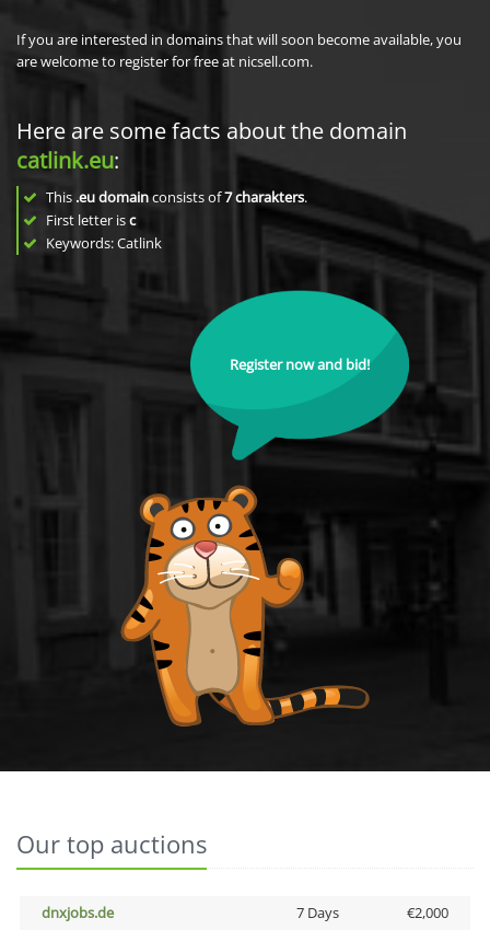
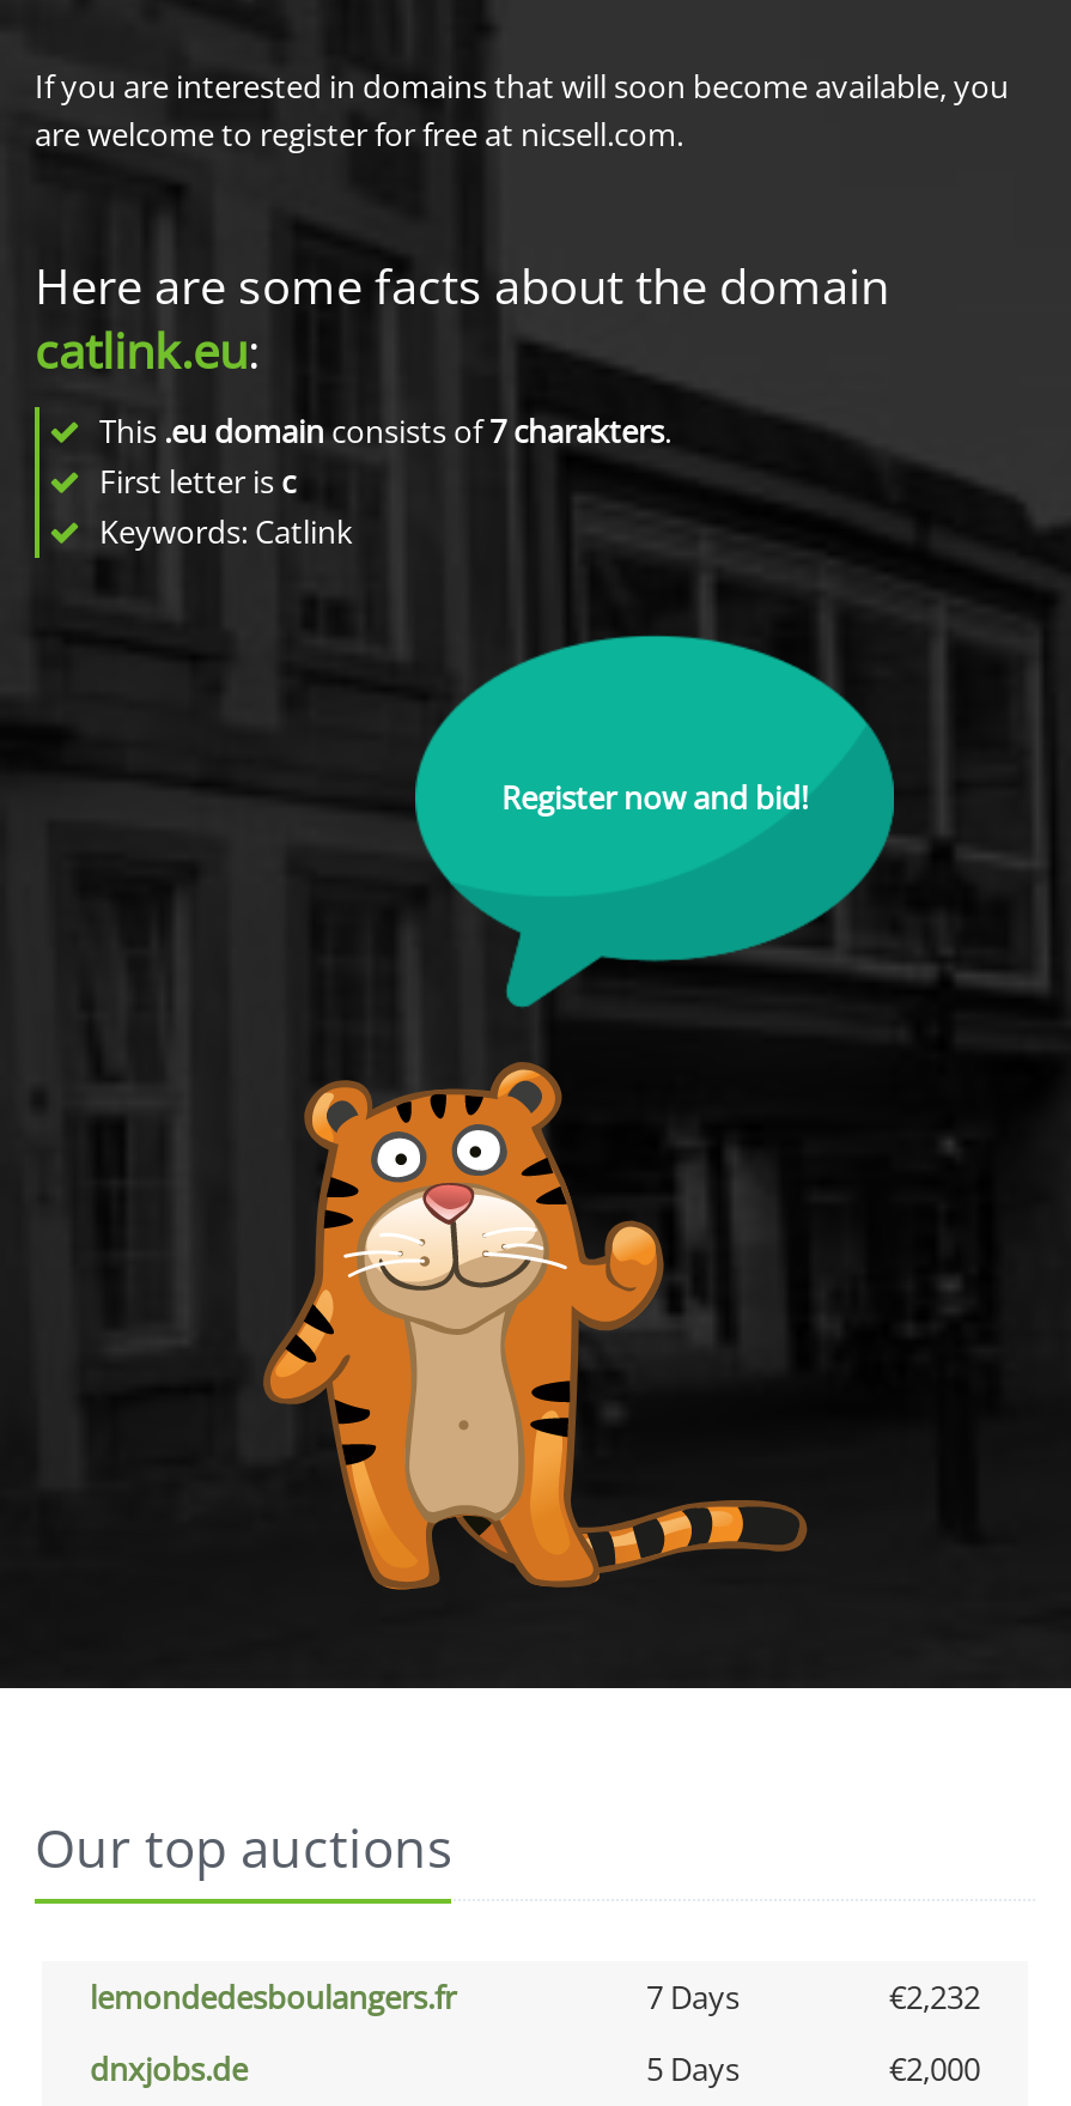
+ lemondedesboulangers.fr
+ 7 Days
+ €2,232

- 7 Days
+ 5 Days
